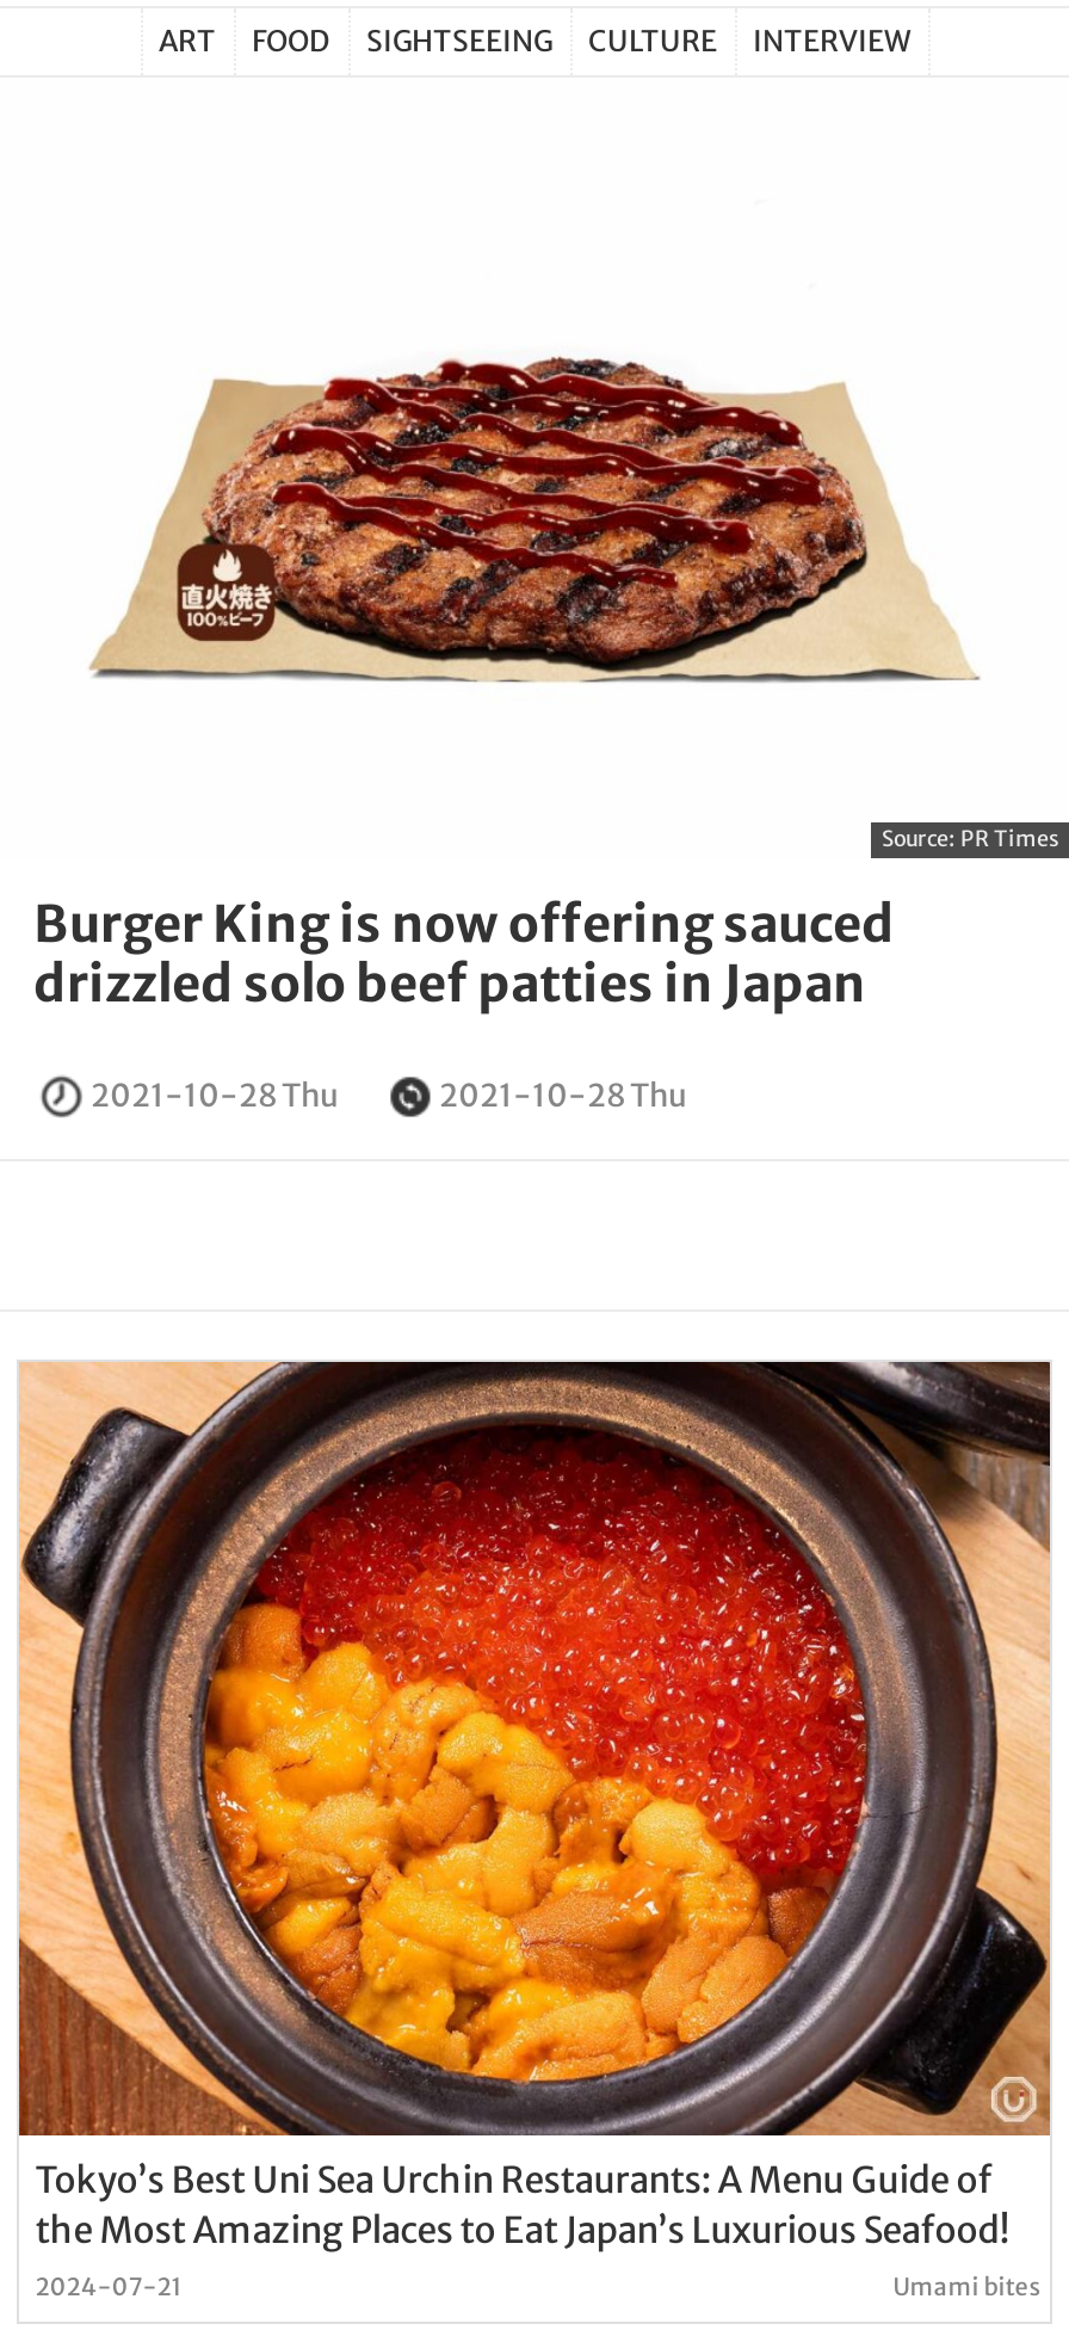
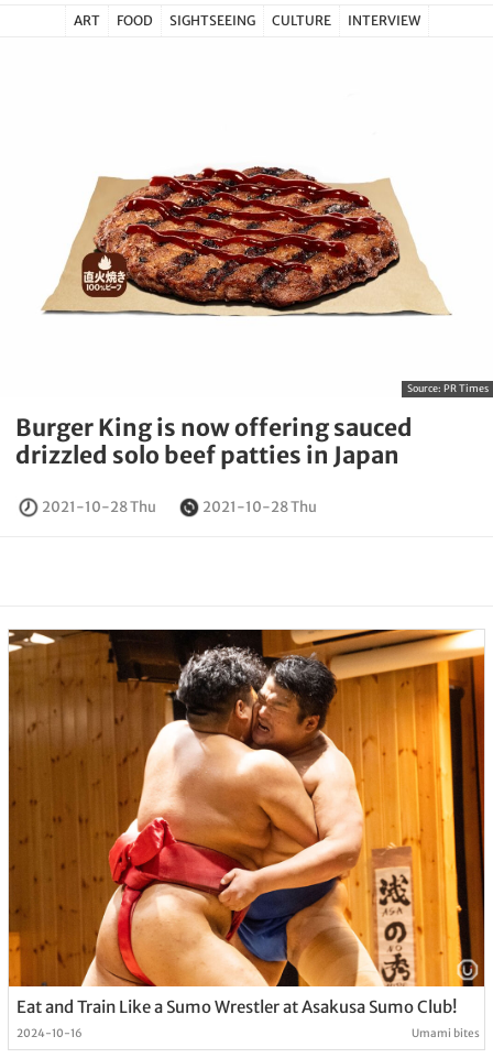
- [image]
- Tokyo’s Best Uni Sea Urchin Restaurants: A Menu Guide of
- the Most Amazing Places to Eat Japan’s Luxurious Seafood!
- 2024-07-21
+ [image]
+ Eat and Train Like a Sumo Wrestler at Asakusa Sumo Club!
+ 2024-10-16
